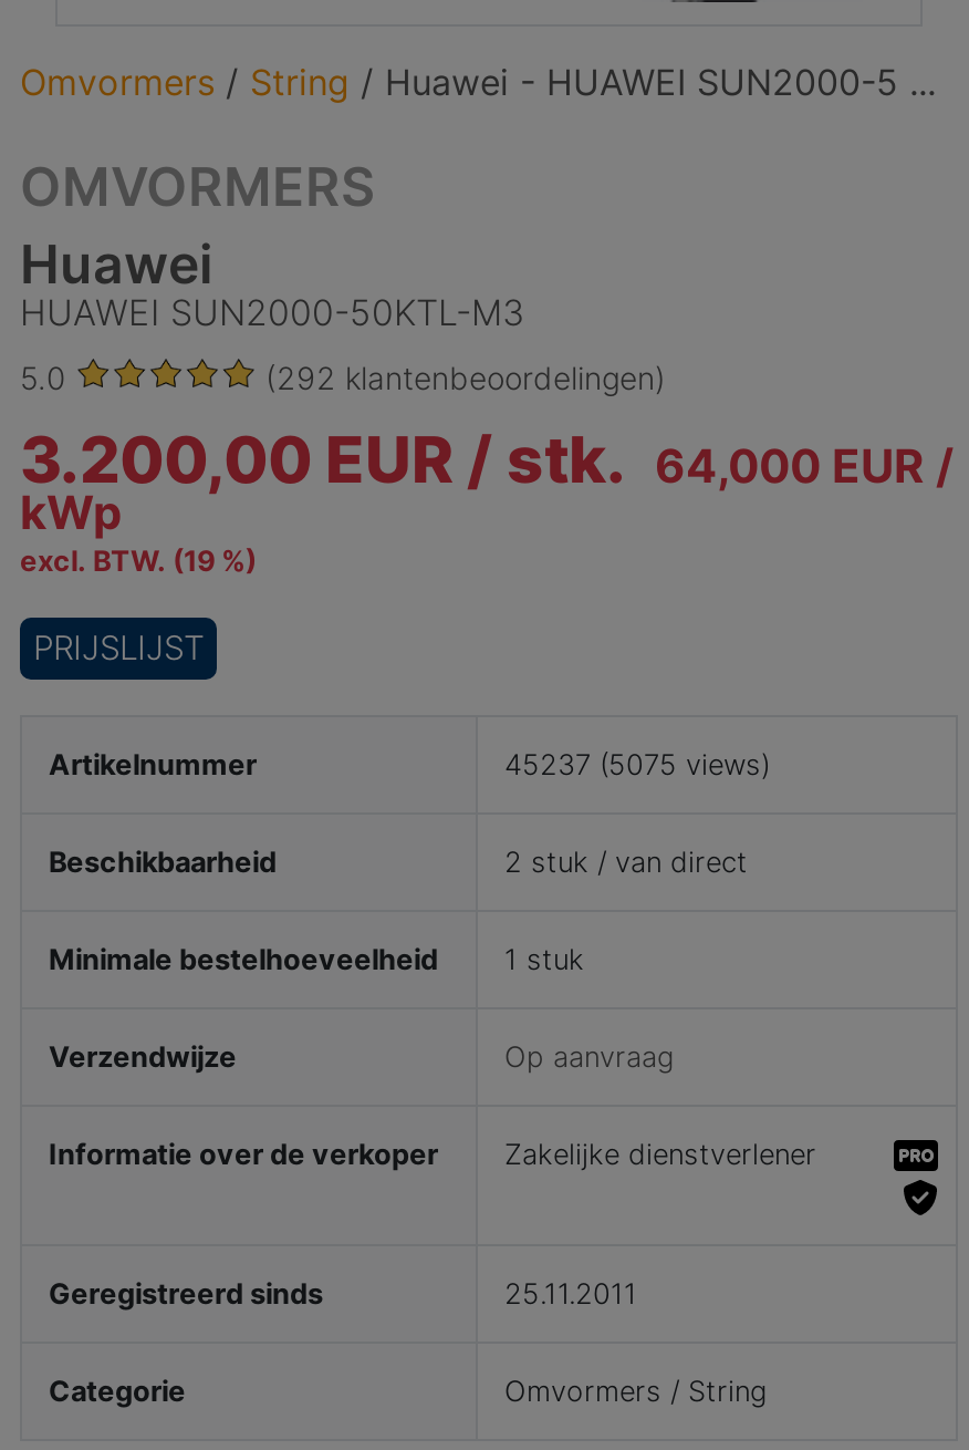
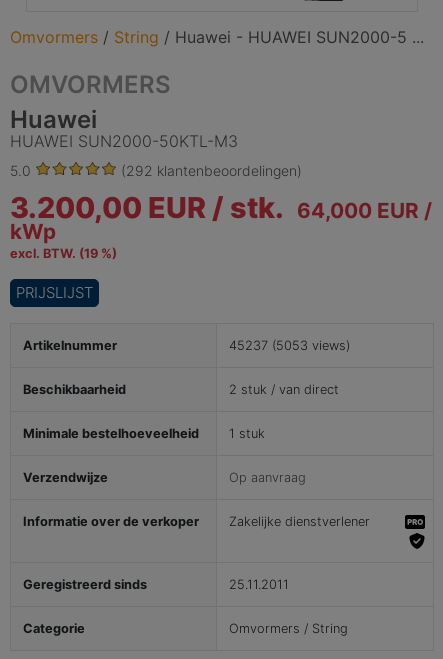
- 45237 (5075 views)
+ 45237 (5053 views)
